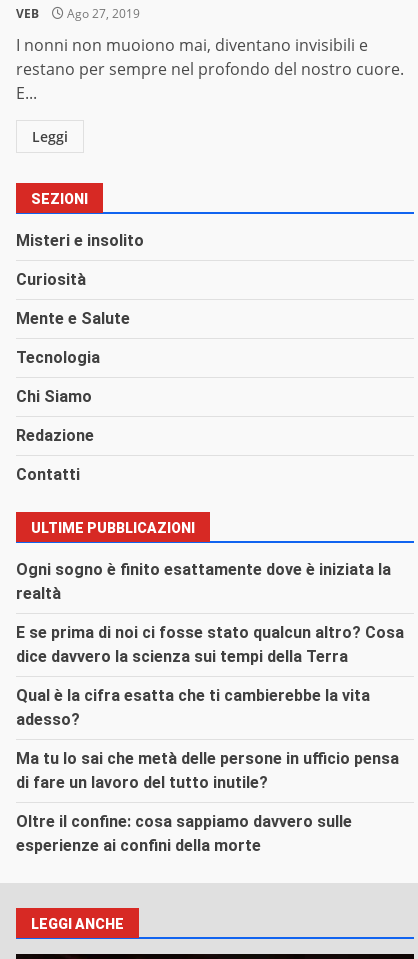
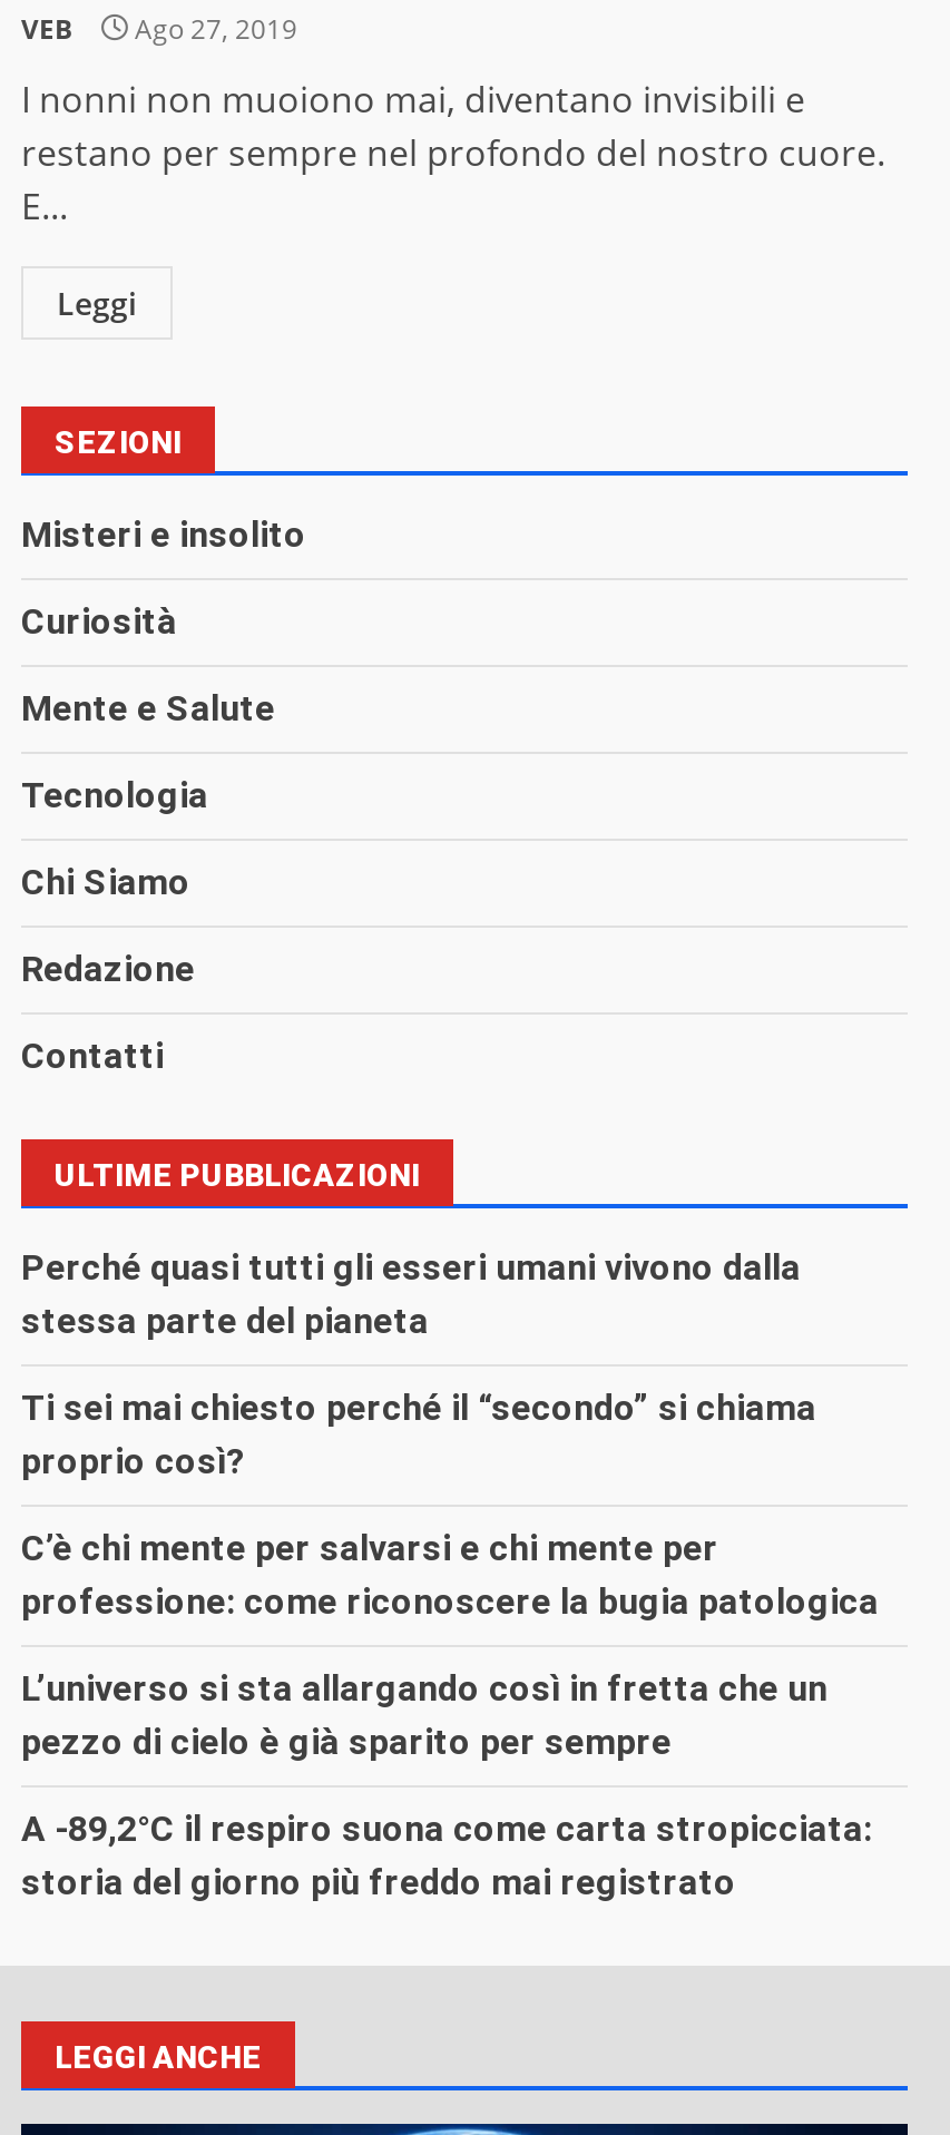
- Ogni sogno è finito esattamente dove è iniziata la
- realtà
+ Perché quasi tutti gli esseri umani vivono dalla
+ stessa parte del pianeta

- E se prima di noi ci fosse stato qualcun altro? Cosa
- dice davvero la scienza sui tempi della Terra
+ Ti sei mai chiesto perché il “secondo” si chiama
+ proprio così?

- Qual è la cifra esatta che ti cambierebbe la vita
- adesso?
+ C’è chi mente per salvarsi e chi mente per
+ professione: come riconoscere la bugia patologica

- Ma tu lo sai che metà delle persone in ufficio pensa
- di fare un lavoro del tutto inutile?
+ L’universo si sta allargando così in fretta che un
+ pezzo di cielo è già sparito per sempre

- Oltre il confine: cosa sappiamo davvero sulle
- esperienze ai confini della morte
+ A -89,2°C il respiro suona come carta stropicciata:
+ storia del giorno più freddo mai registrato
